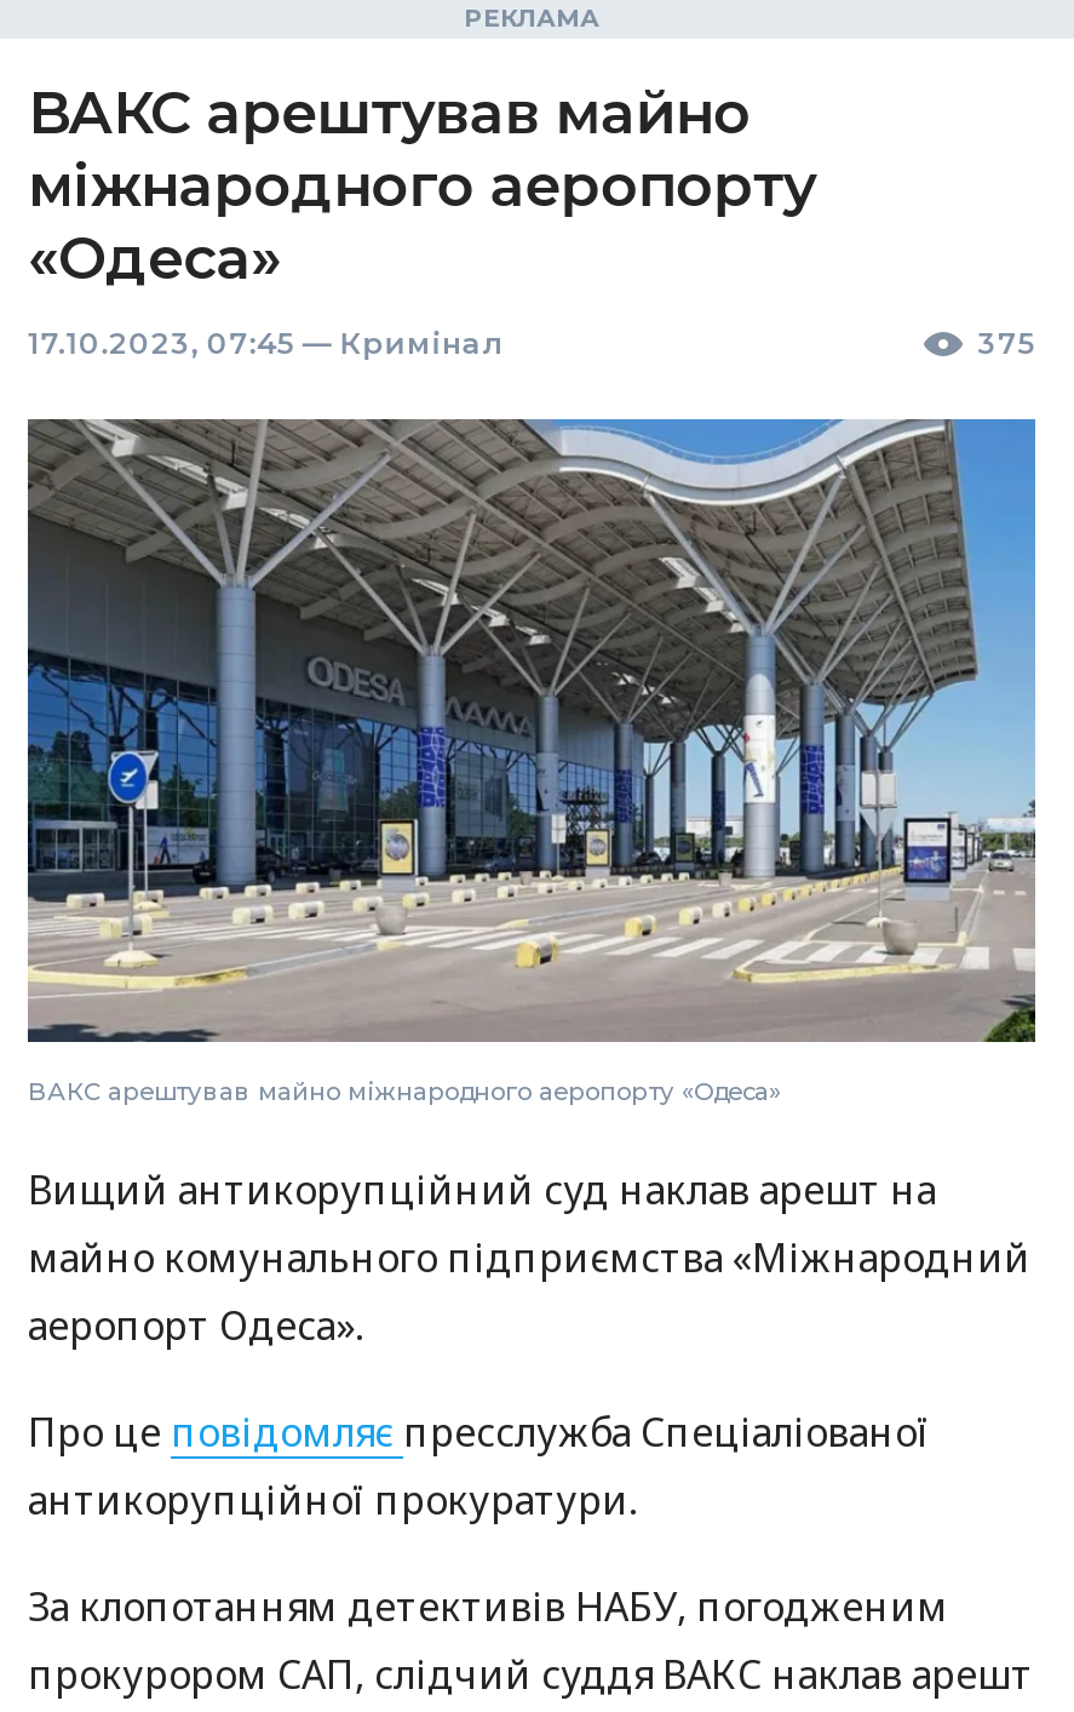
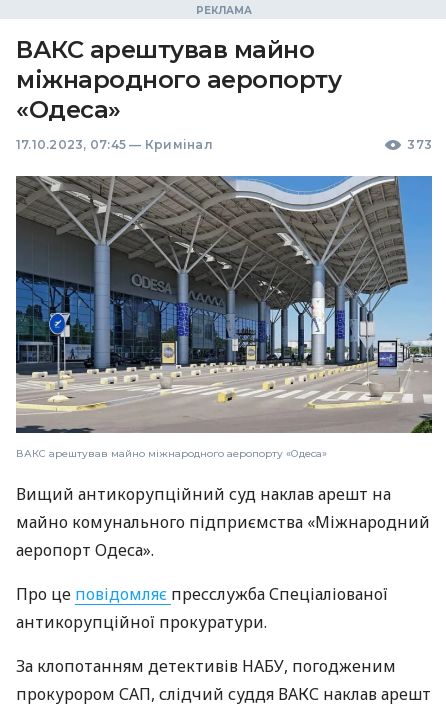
- 375
+ 373
